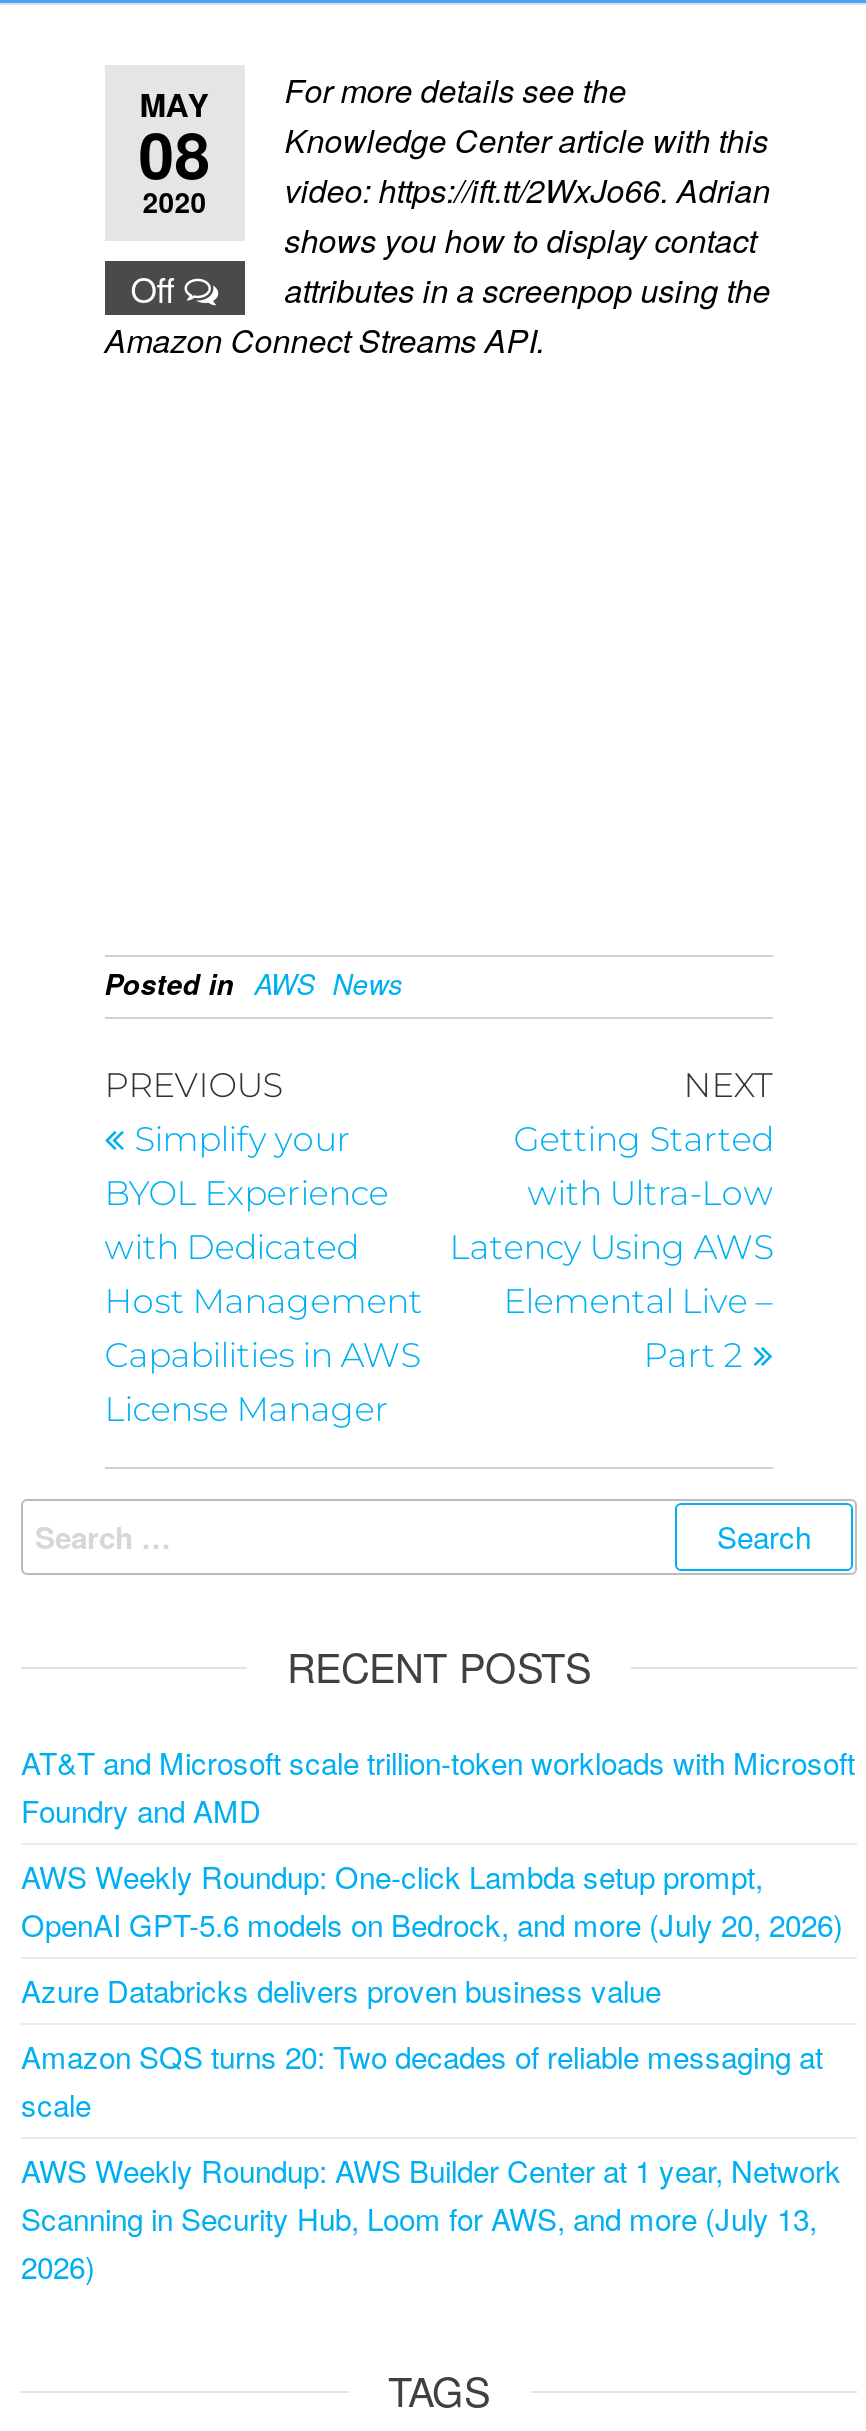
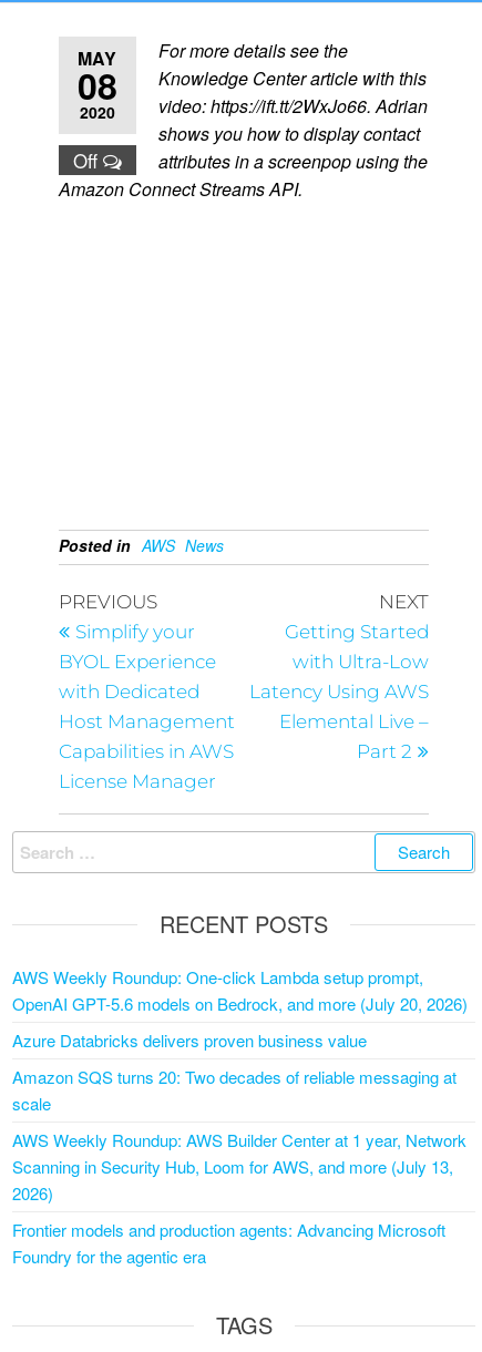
- AT&T and Microsoft scale trillion-token workloads with Microsoft
- Foundry and AMD

moved up: AWS Weekly Roundup: One-click Lambda setup prompt, | OpenAI GPT-5.6 models on Bedrock, and more (July 20, 2026) | Azure Databricks delivers proven business value | Amazon SQS turns 20: Two decades of reliable messaging at | scale | AWS Weekly Roundup: AWS Builder Center at 1 year, Network | Scanning in Security Hub, Loom for AWS, and more (July 13, | 2026)

+ Frontier models and production agents: Advancing Microsoft
+ Foundry for the agentic era
